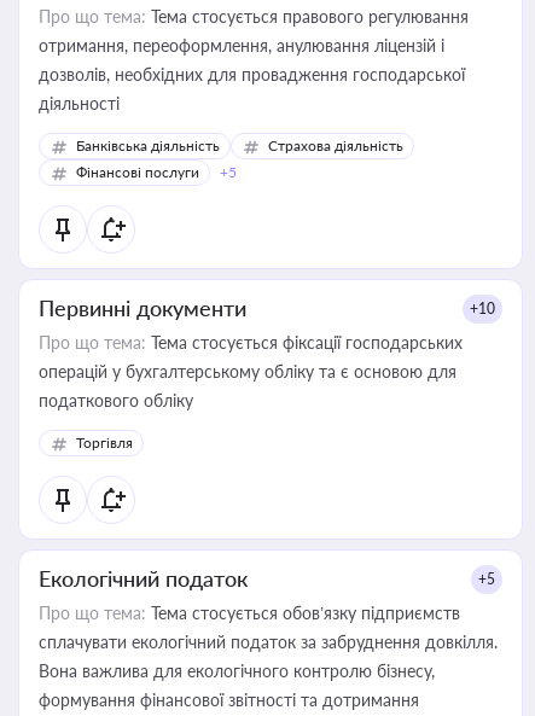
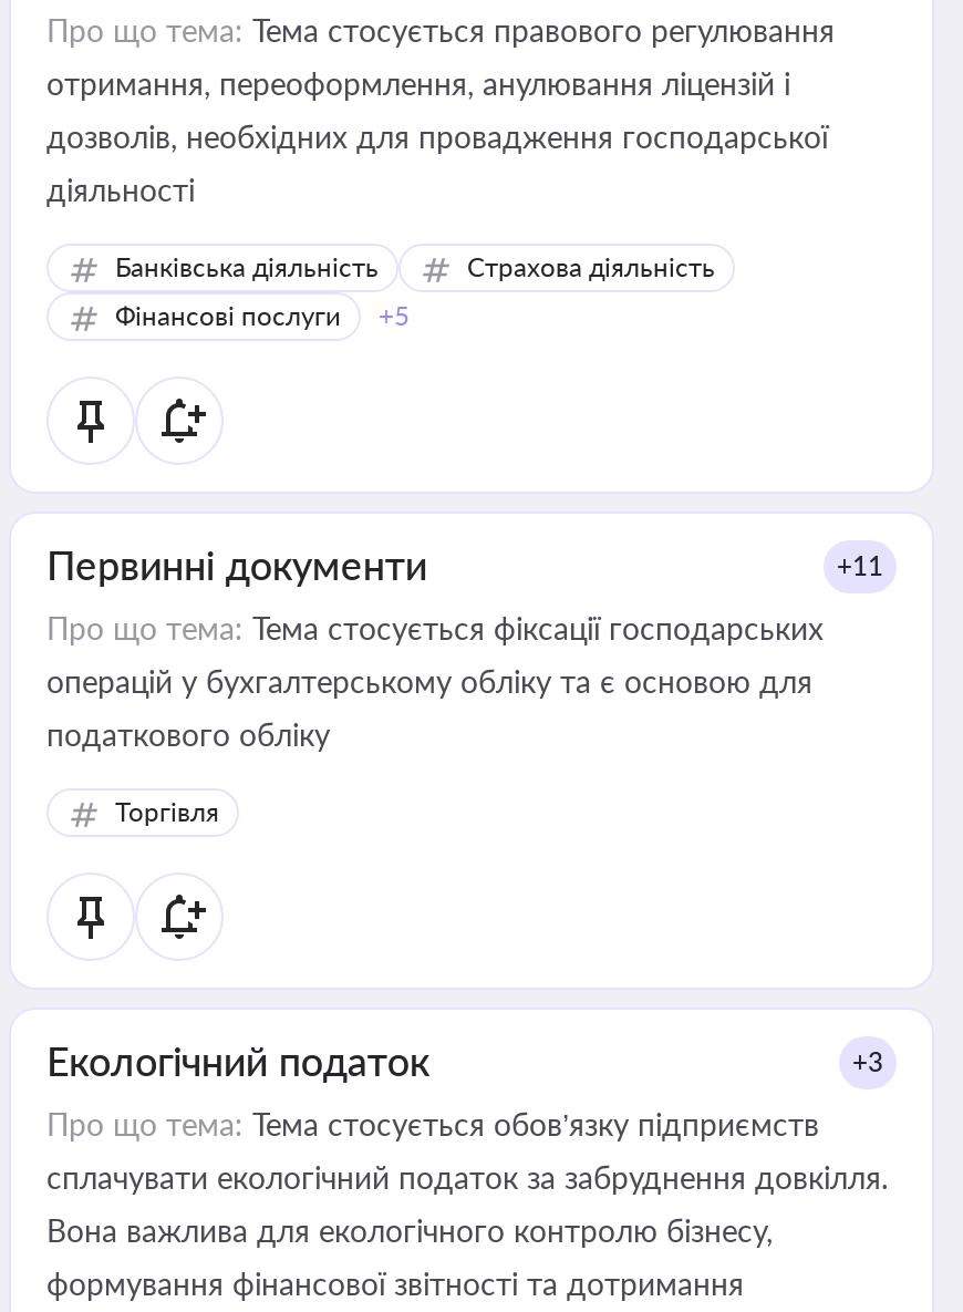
- +10
+ +11

- +5
+ +3
